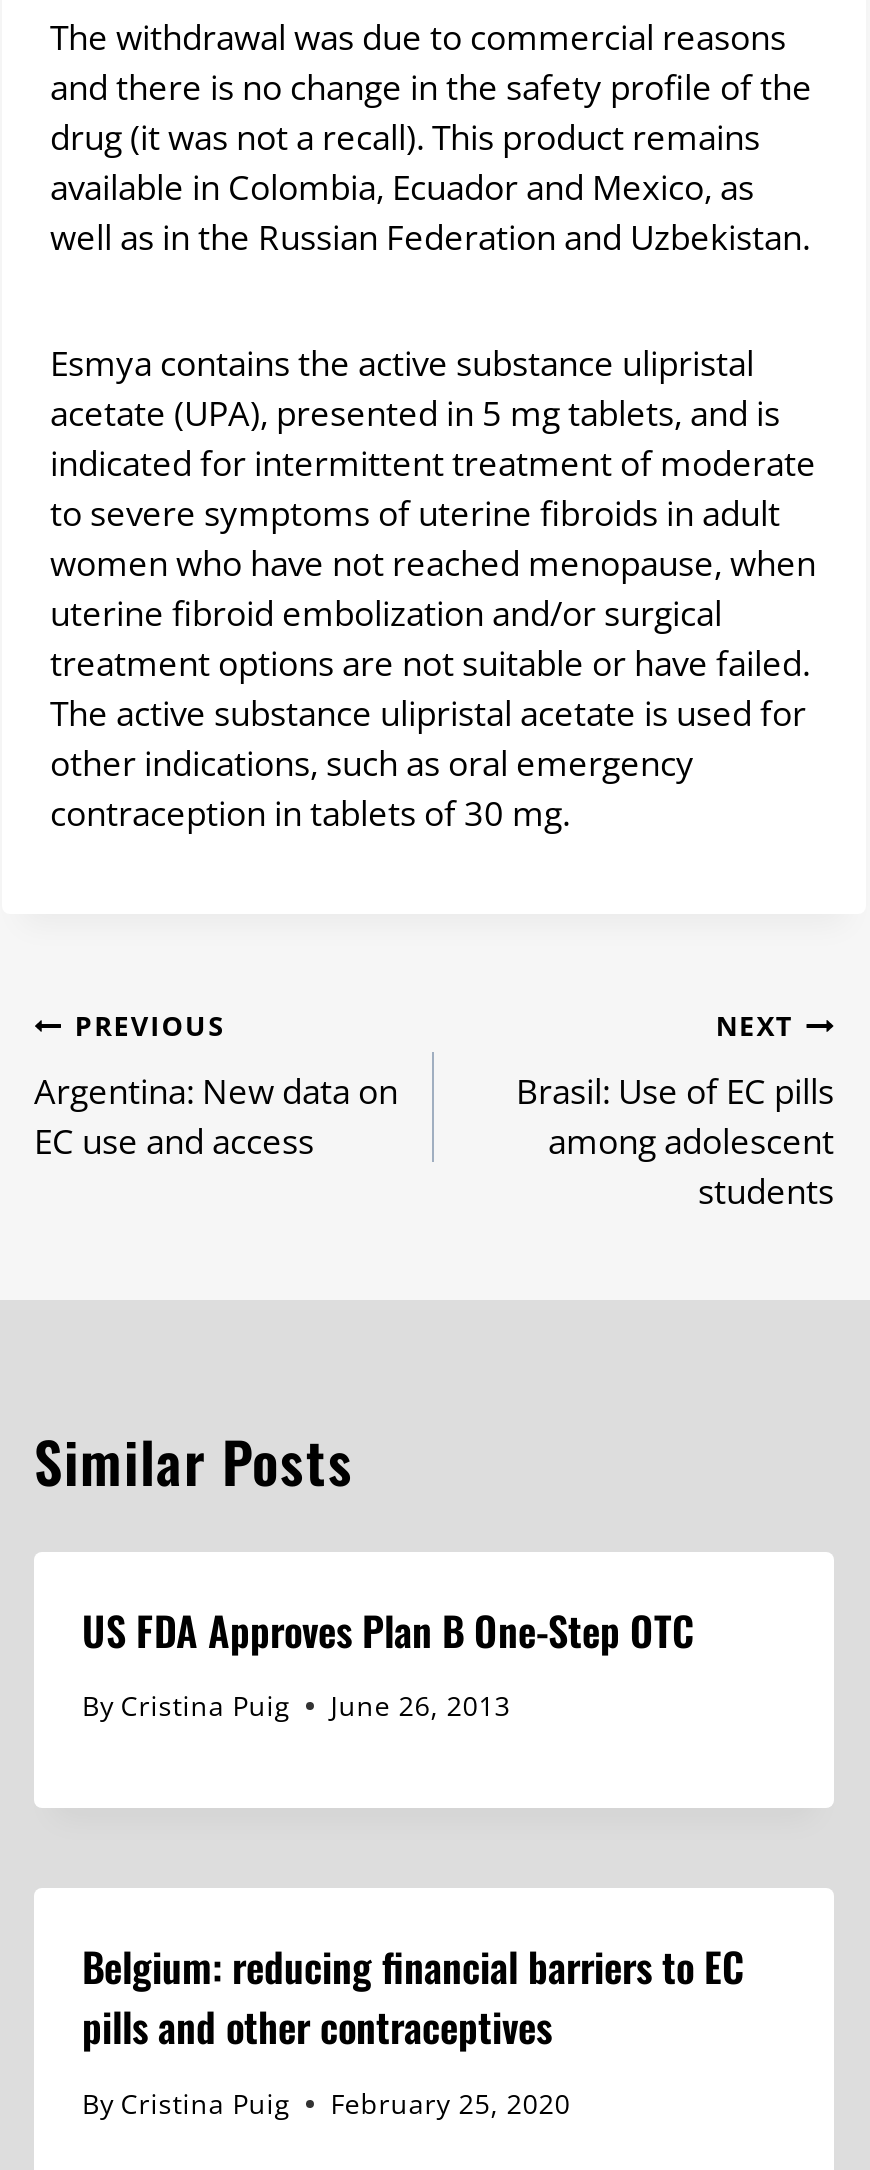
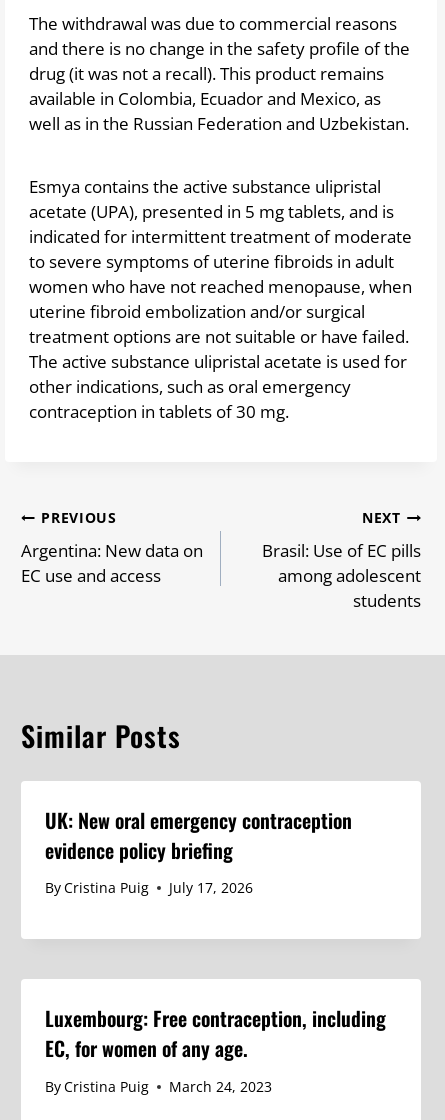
- US FDA Approves Plan B One-Step OTC
+ UK: New oral emergency contraception
+ evidence policy briefing

- By Cristina Puig June 26, 2013
+ By Cristina Puig July 17, 2026

- Belgium: reducing financial barriers to EC
- pills and other contraceptives
+ Luxembourg: Free contraception, including
+ EC, for women of any age.

- By Cristina Puig February 25, 2020
+ By Cristina Puig March 24, 2023
